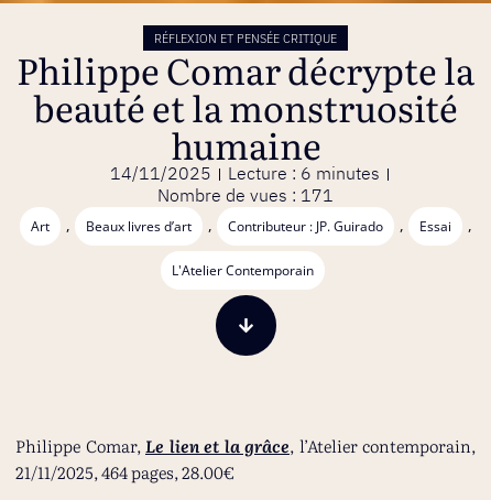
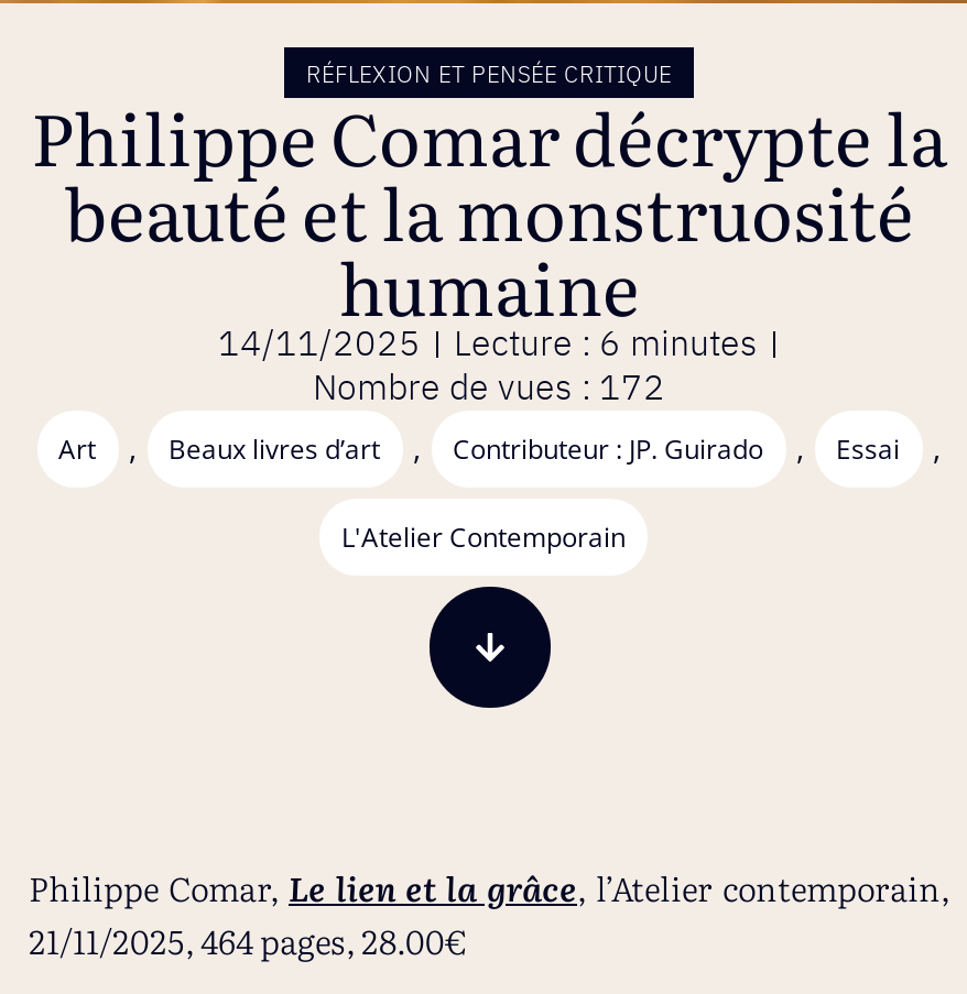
- Nombre de vues : 171
+ Nombre de vues : 172
